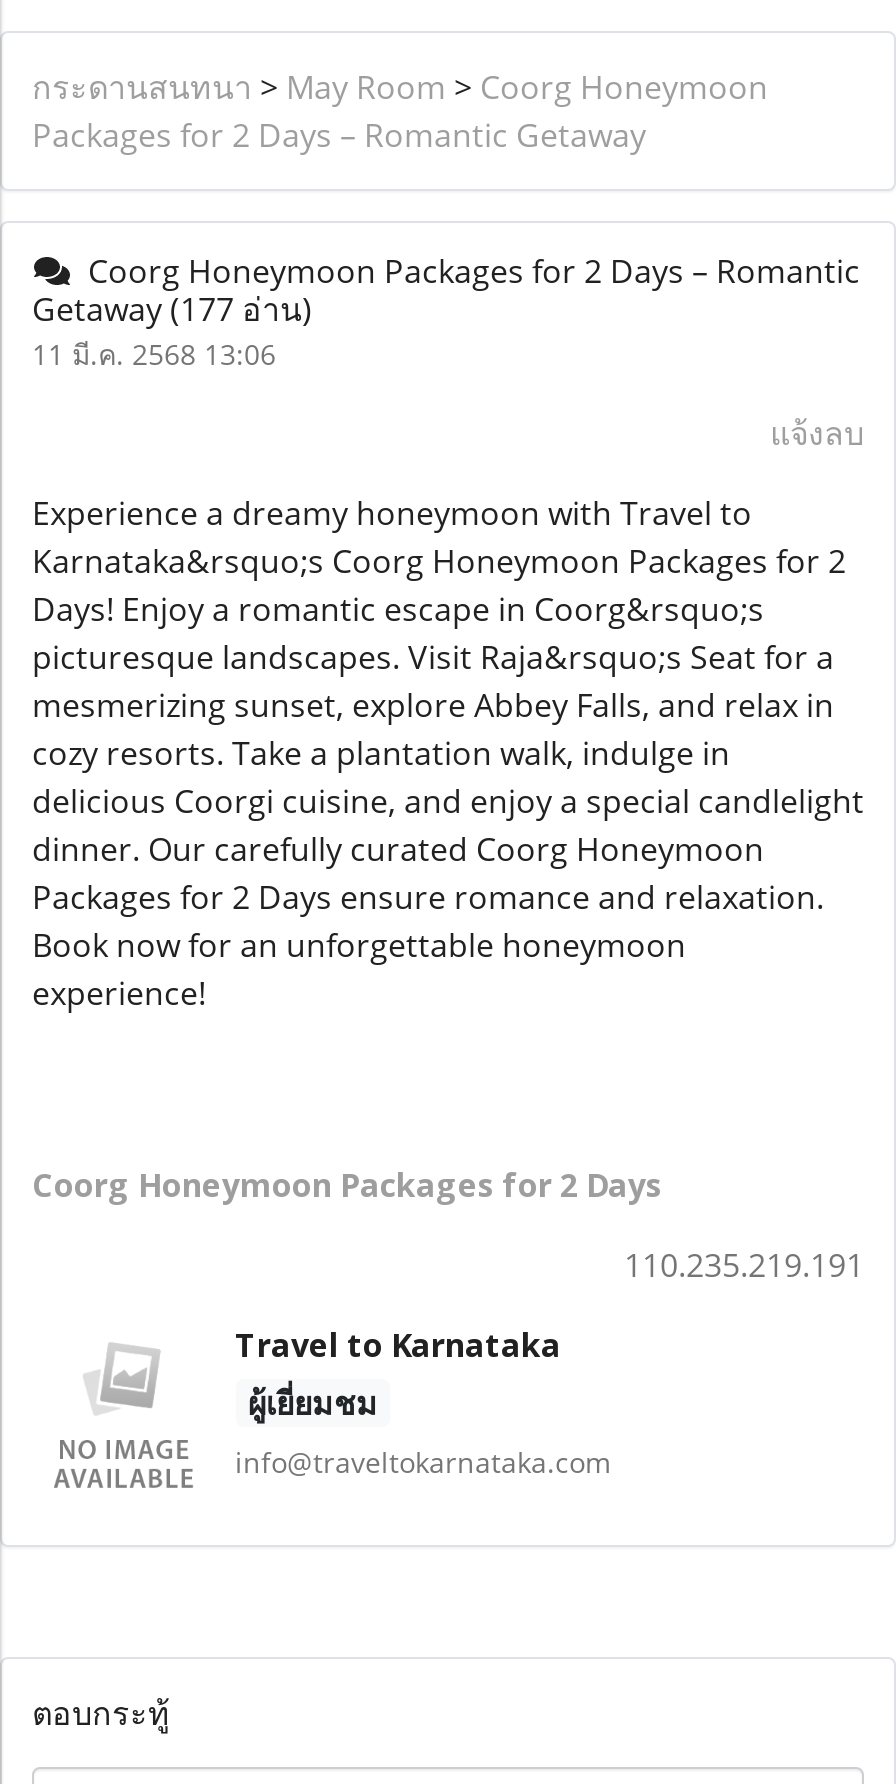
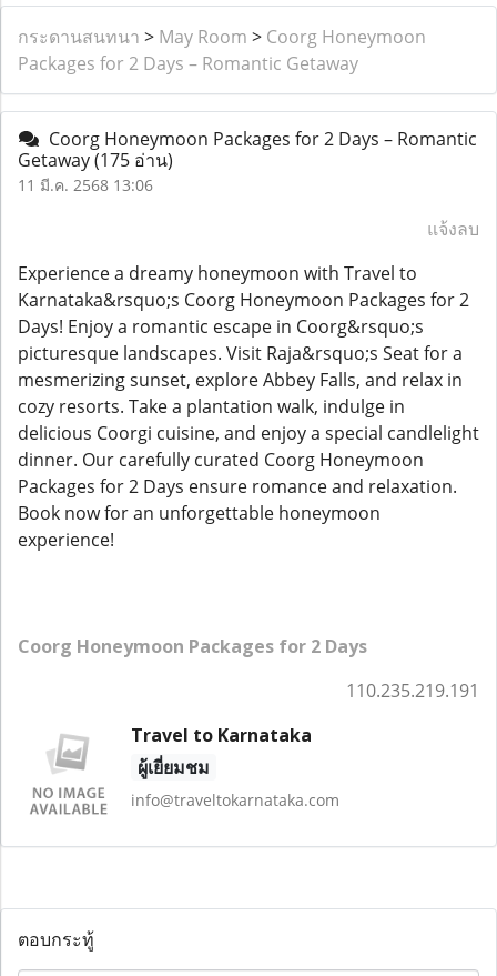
- Getaway(177 อ่าน)
+ Getaway(175 อ่าน)
